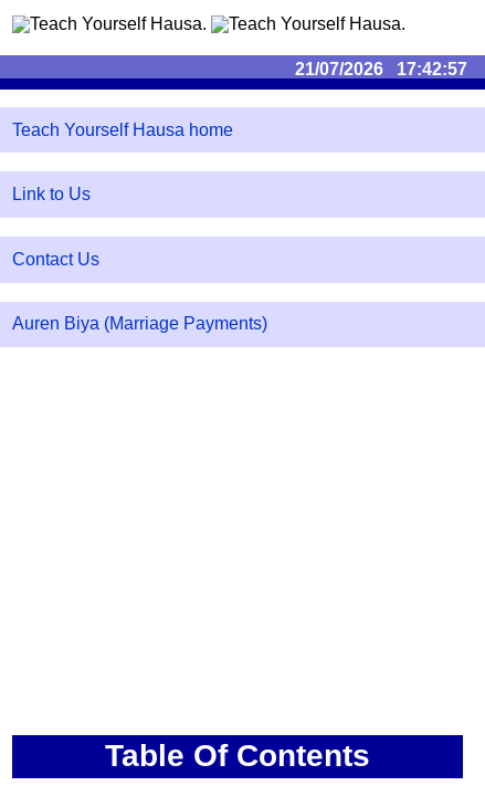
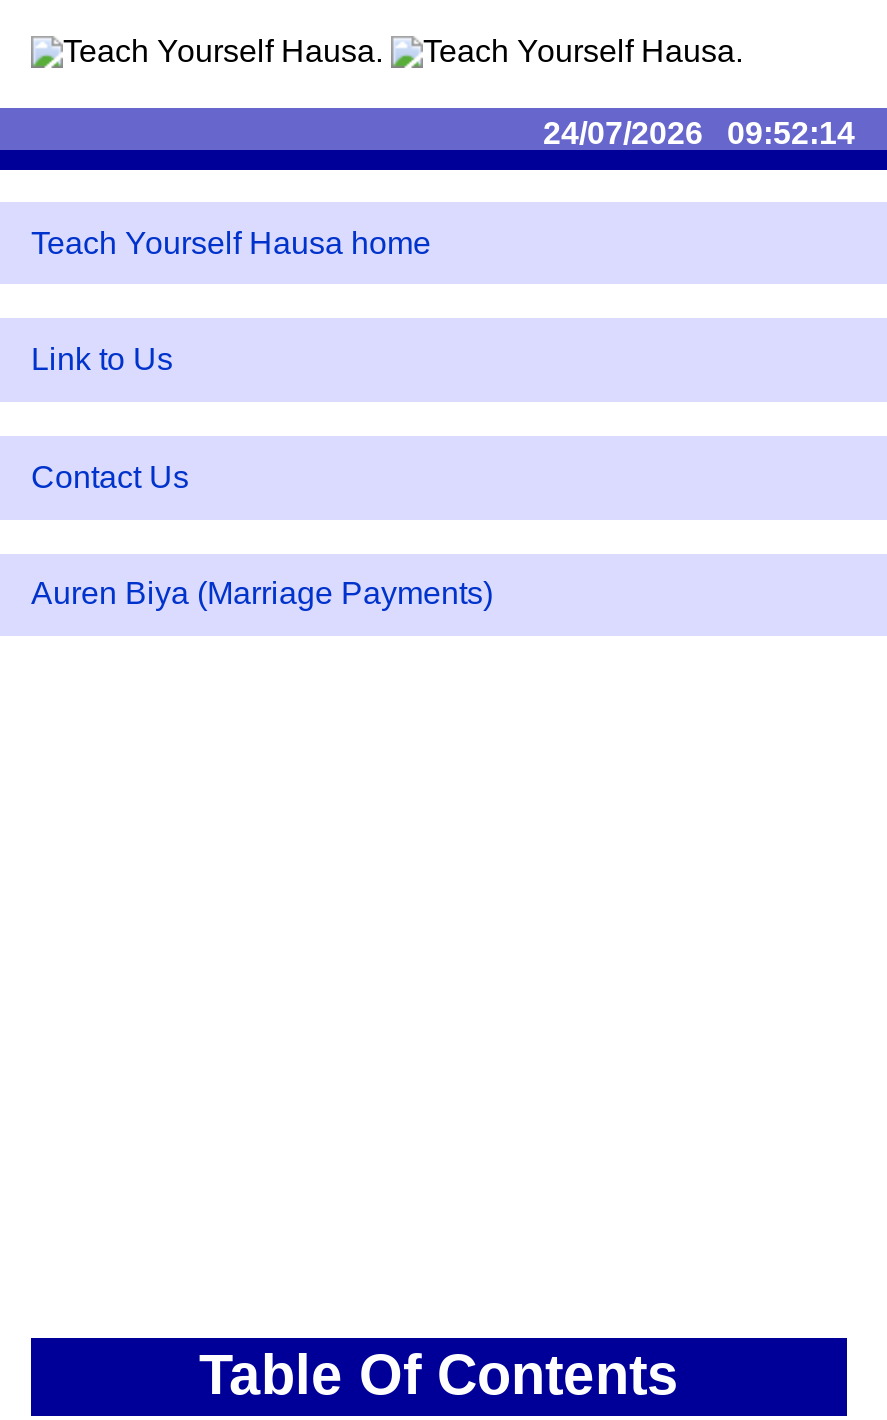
- 21/07/2026 17:42:57
+ 24/07/2026 09:52:14
